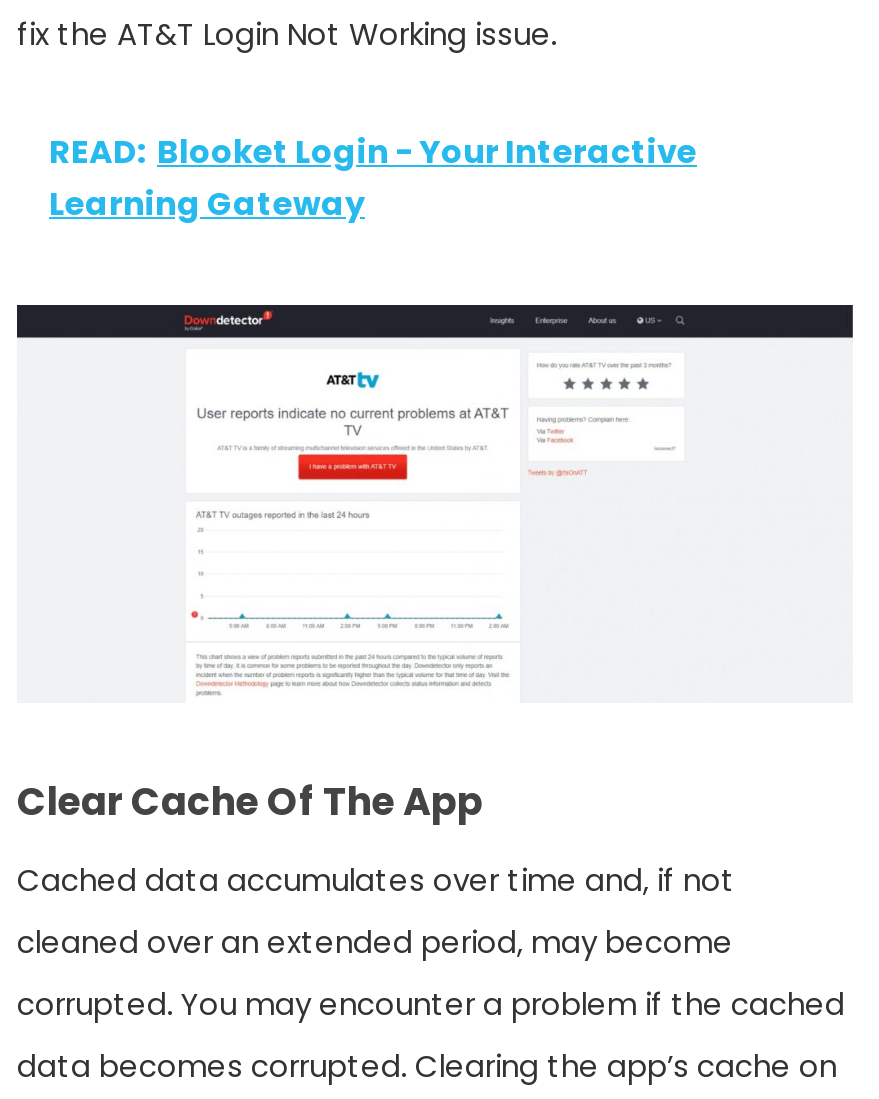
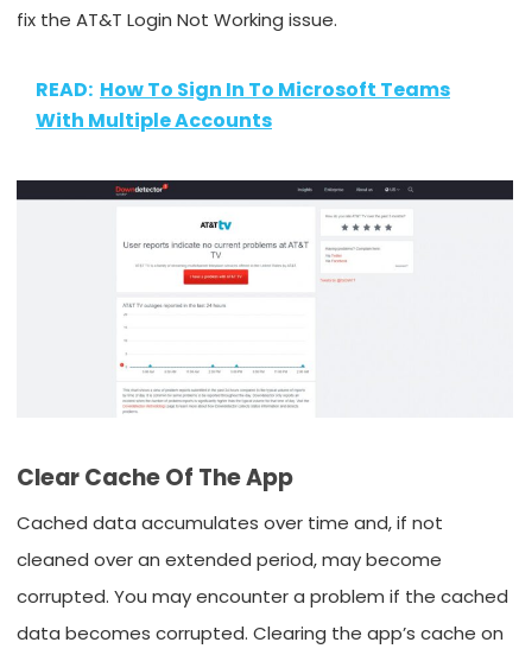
- READ: Blooket Login - Your Interactive
- Learning Gateway
+ READ: How To Sign In To Microsoft Teams
+ With Multiple Accounts
